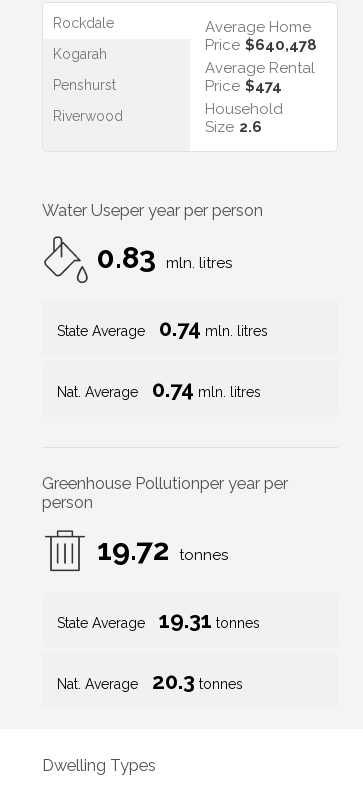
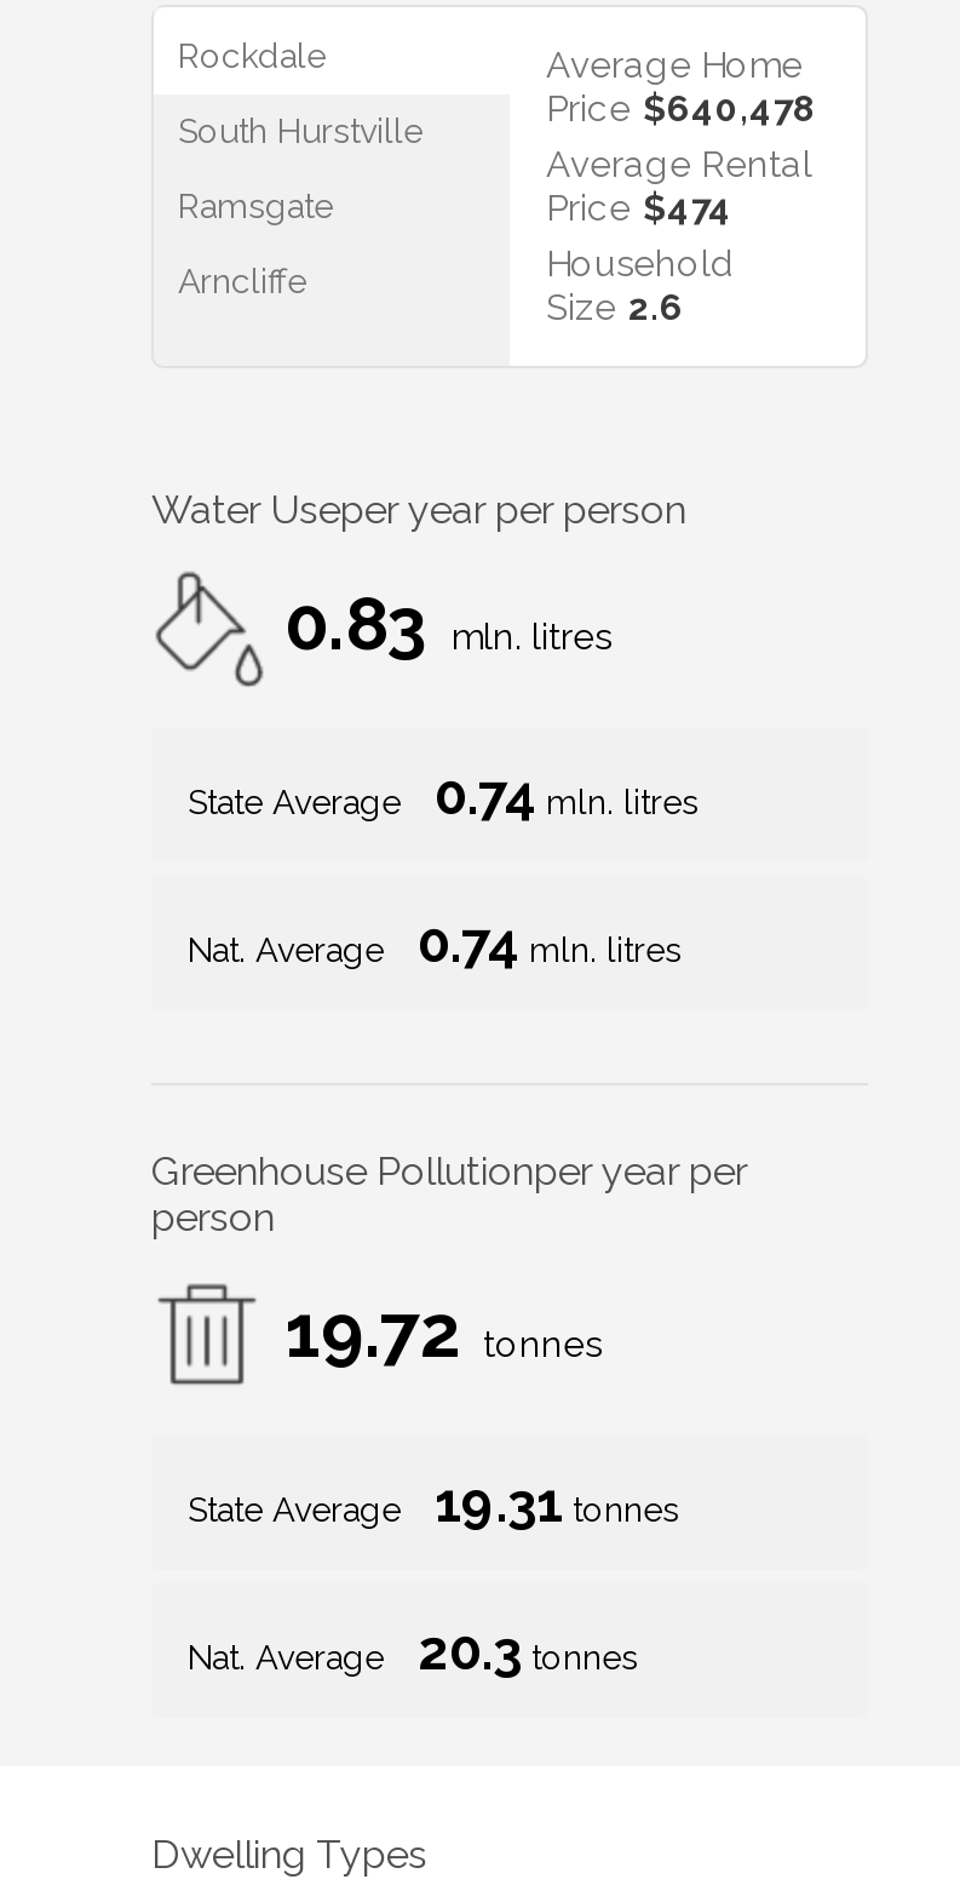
- Kogarah
+ South Hurstville

- Penshurst
+ Ramsgate

- Riverwood
+ Arncliffe
